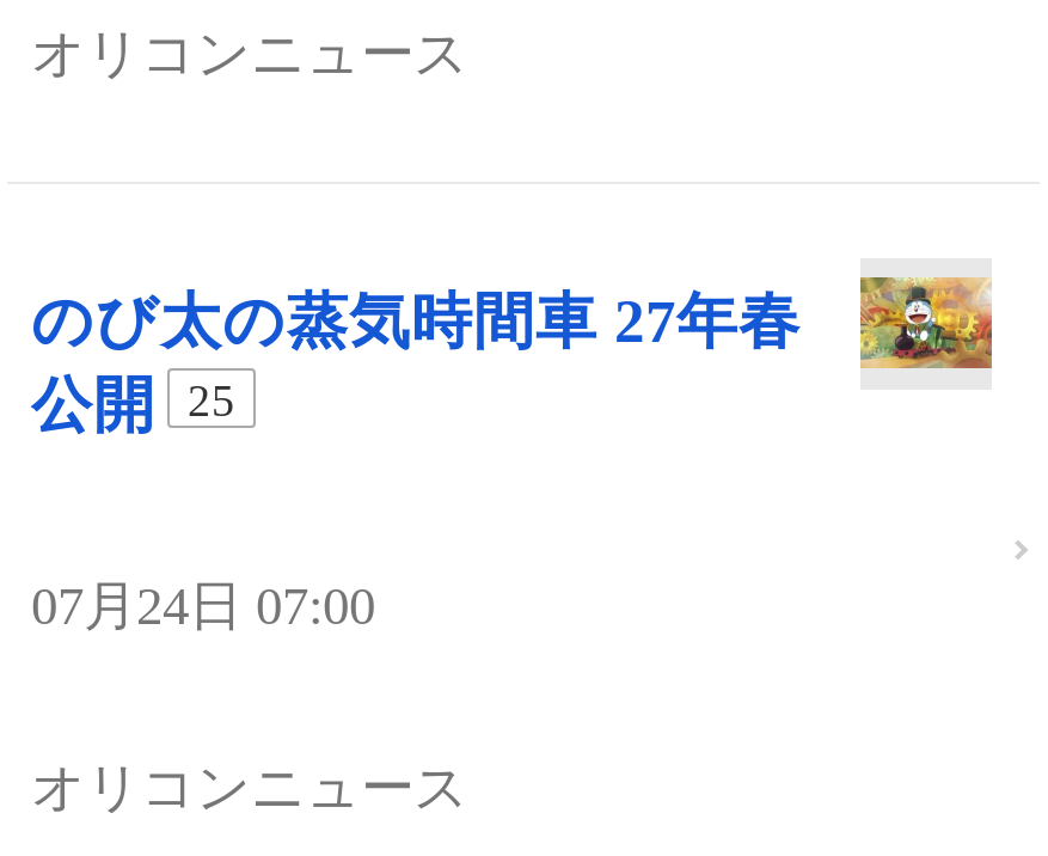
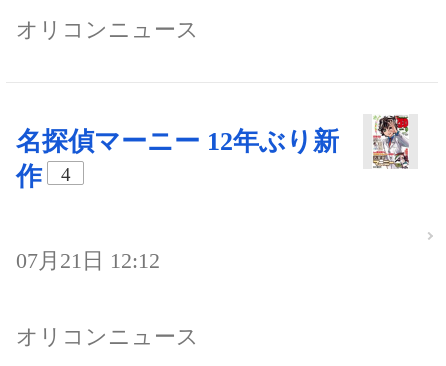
- [image]
- のび太の蒸気時間車 27年春
- 公開
- 25
+ [image]
+ 名探偵マーニー 12年ぶり新
+ 作
+ 4

- 07月24日 07:00
+ 07月21日 12:12
